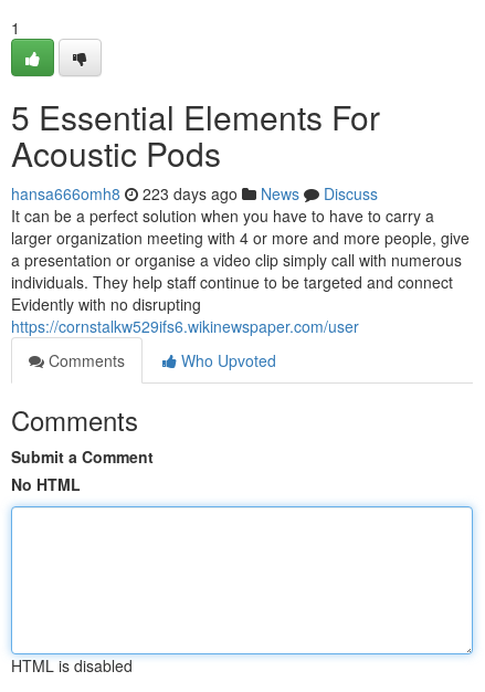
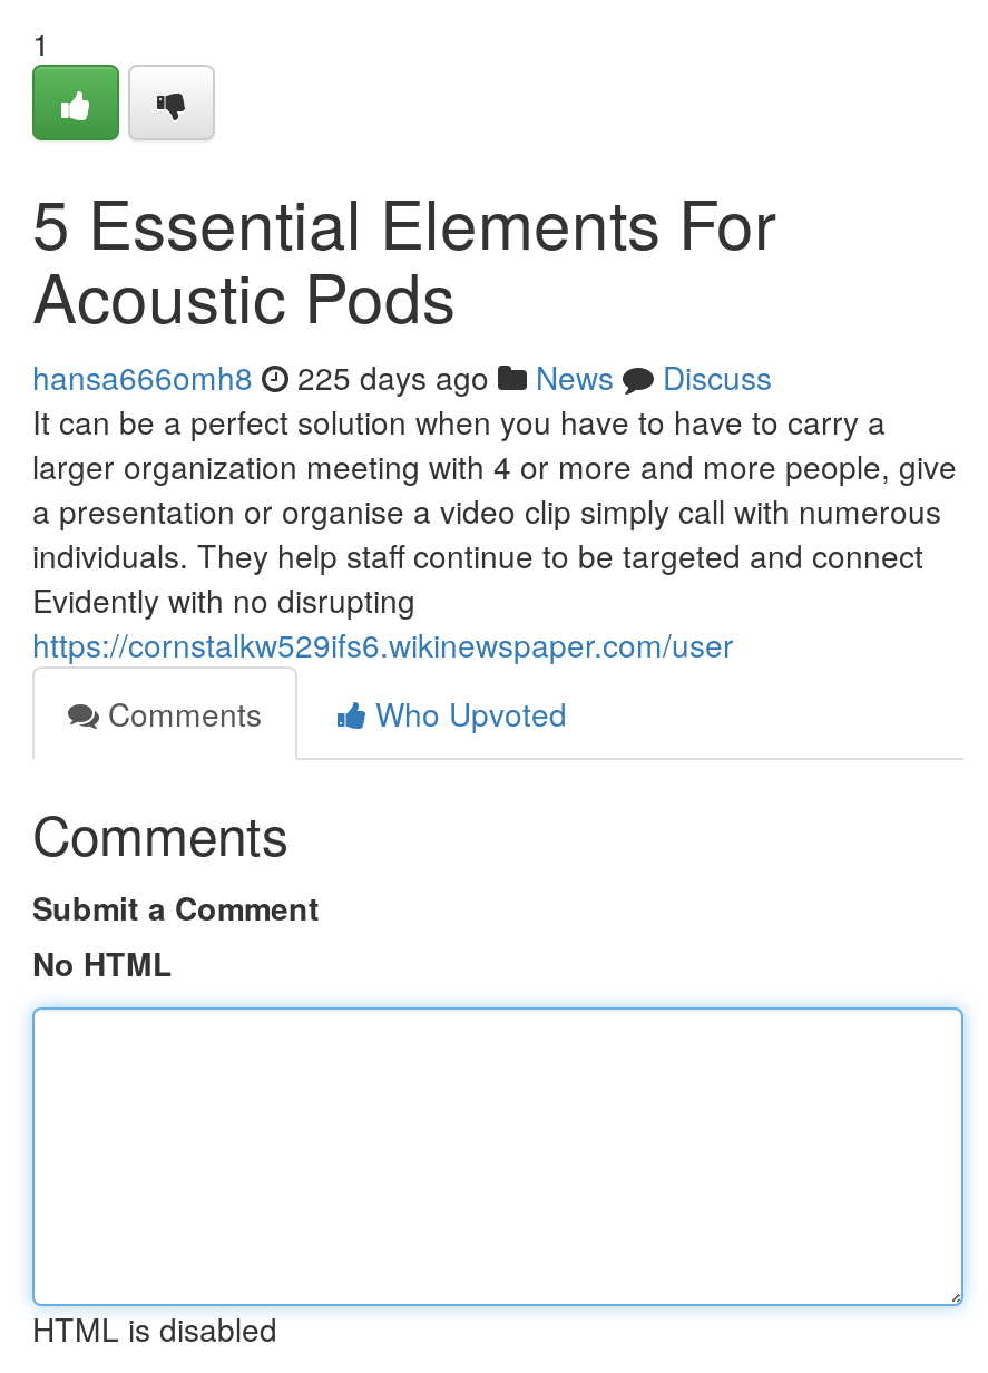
- hansa666omh8 223 days ago News Discuss
+ hansa666omh8 225 days ago News Discuss
